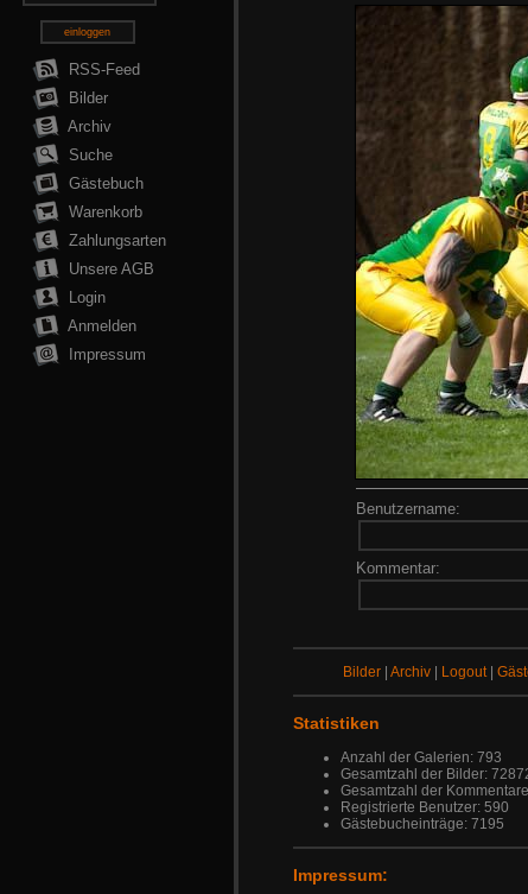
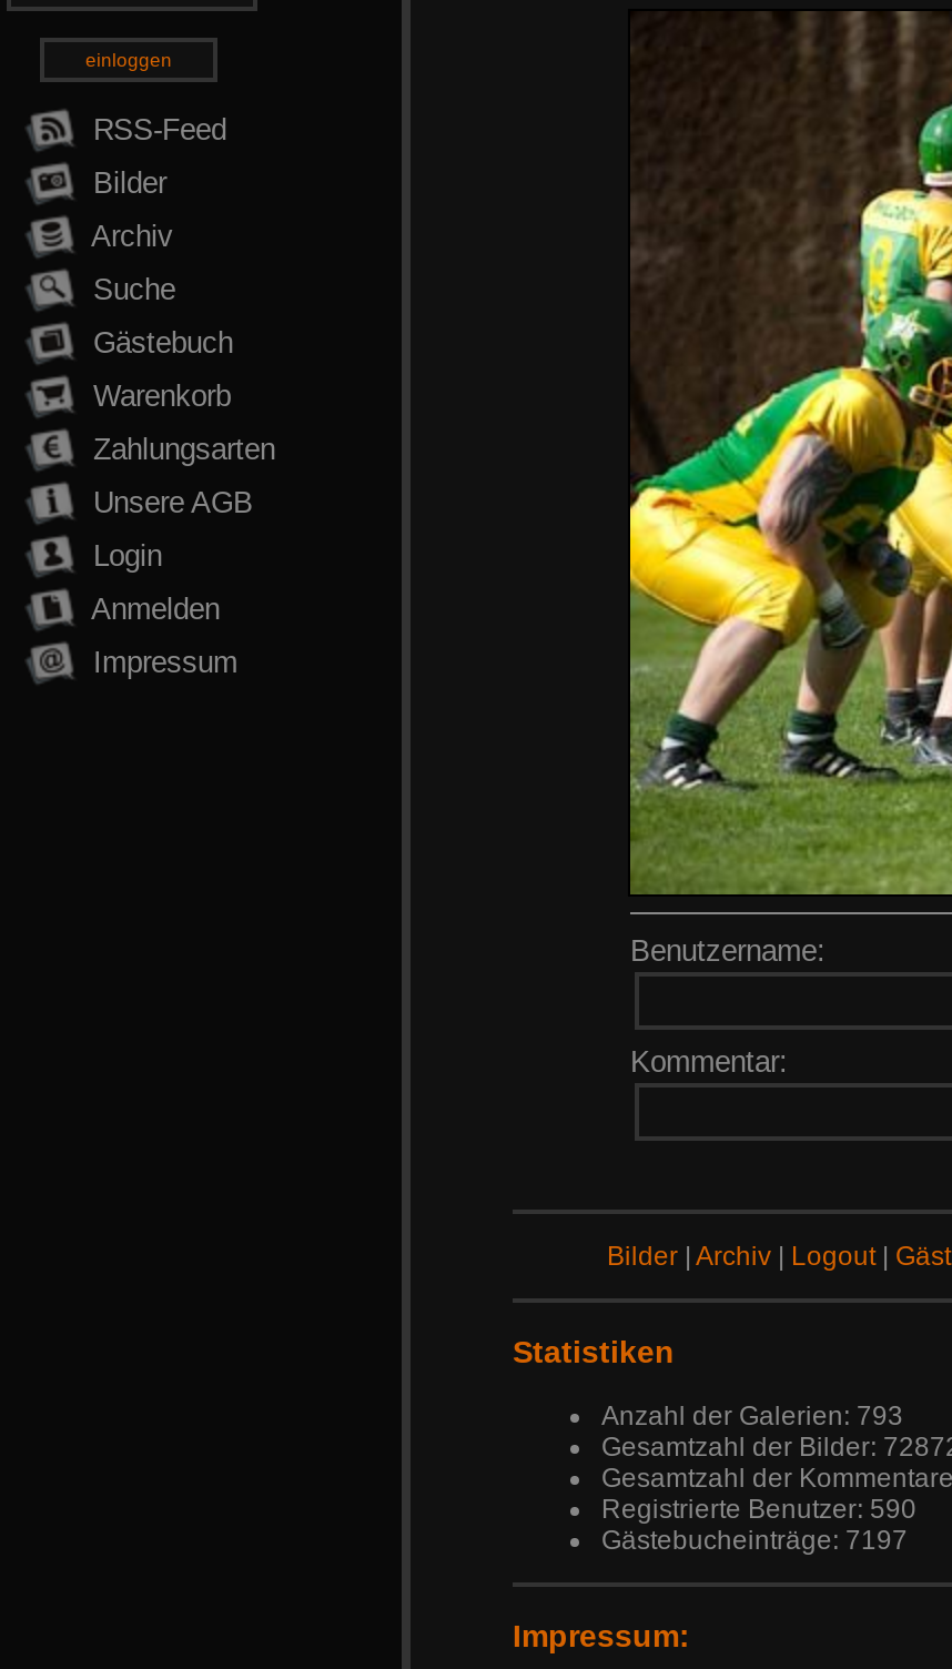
- Gästebucheinträge: 7195
+ Gästebucheinträge: 7197
